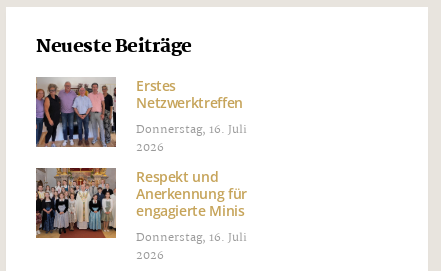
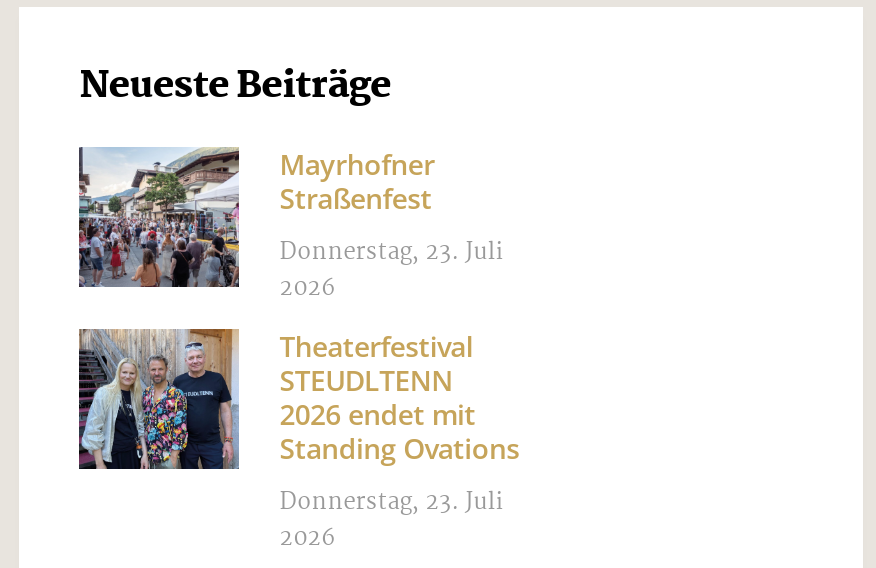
- [image]
- Erstes
- Netzwerktreffen
+ [image]
+ Mayrhofner
+ Straßenfest

- Donnerstag, 16. Juli
+ Donnerstag, 23. Juli

- [image]
- Respekt und
- Anerkennung für
- engagierte Minis
+ [image]
+ Theaterfestival
+ STEUDLTENN
+ 2026 endet mit
+ Standing Ovations

- Donnerstag, 16. Juli
+ Donnerstag, 23. Juli
